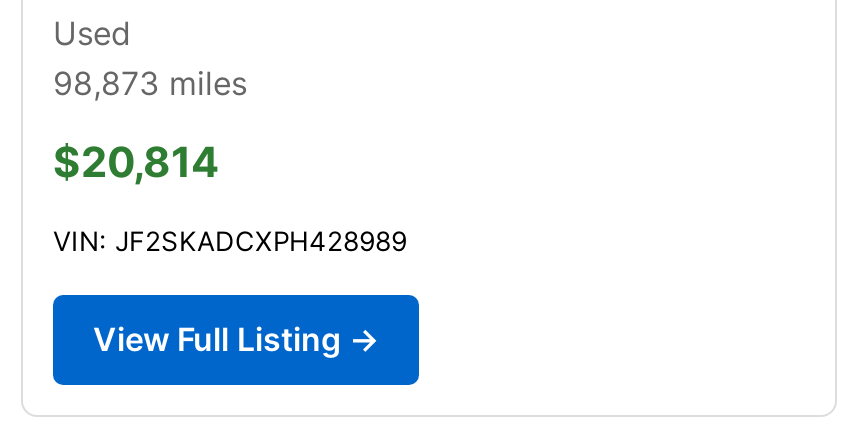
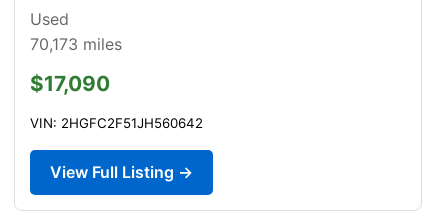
- 98,873 miles
+ 70,173 miles

- $20,814
+ $17,090

- VIN: JF2SKADCXPH428989
+ VIN: 2HGFC2F51JH560642
